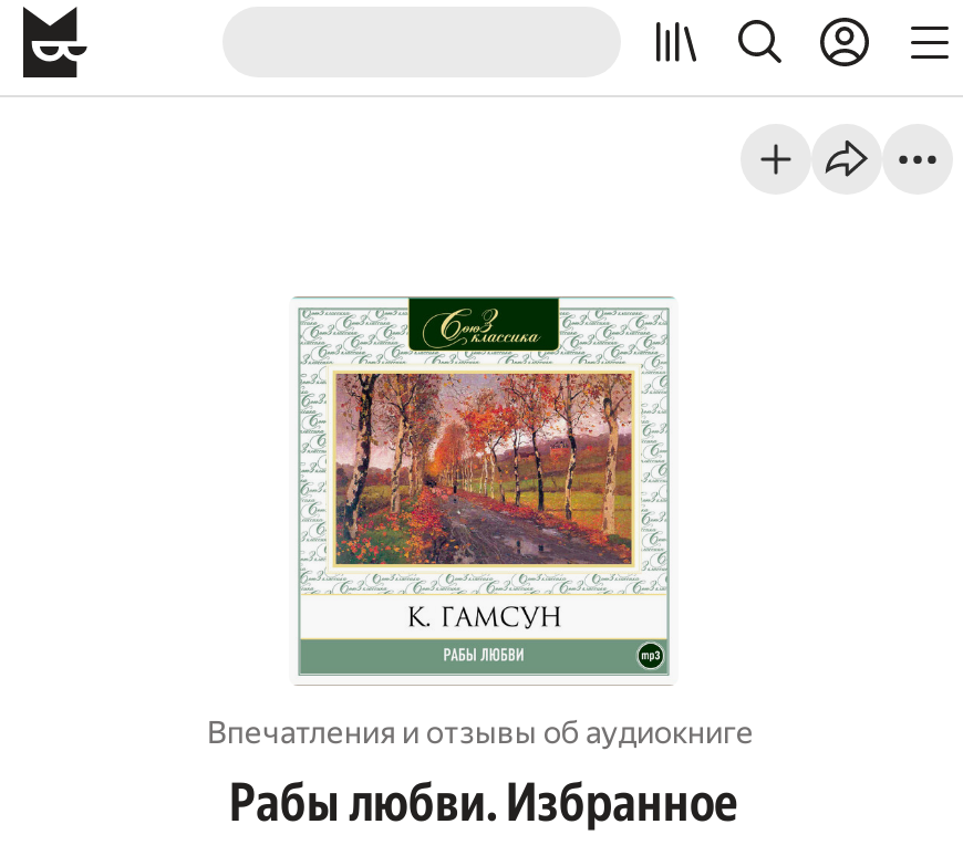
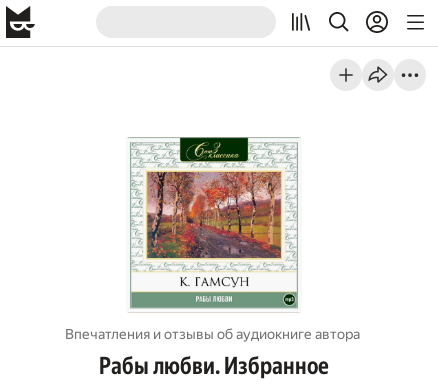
- Впечатления и отзывы об aудиокниге
+ Впечатления и отзывы об aудиокниге автора
